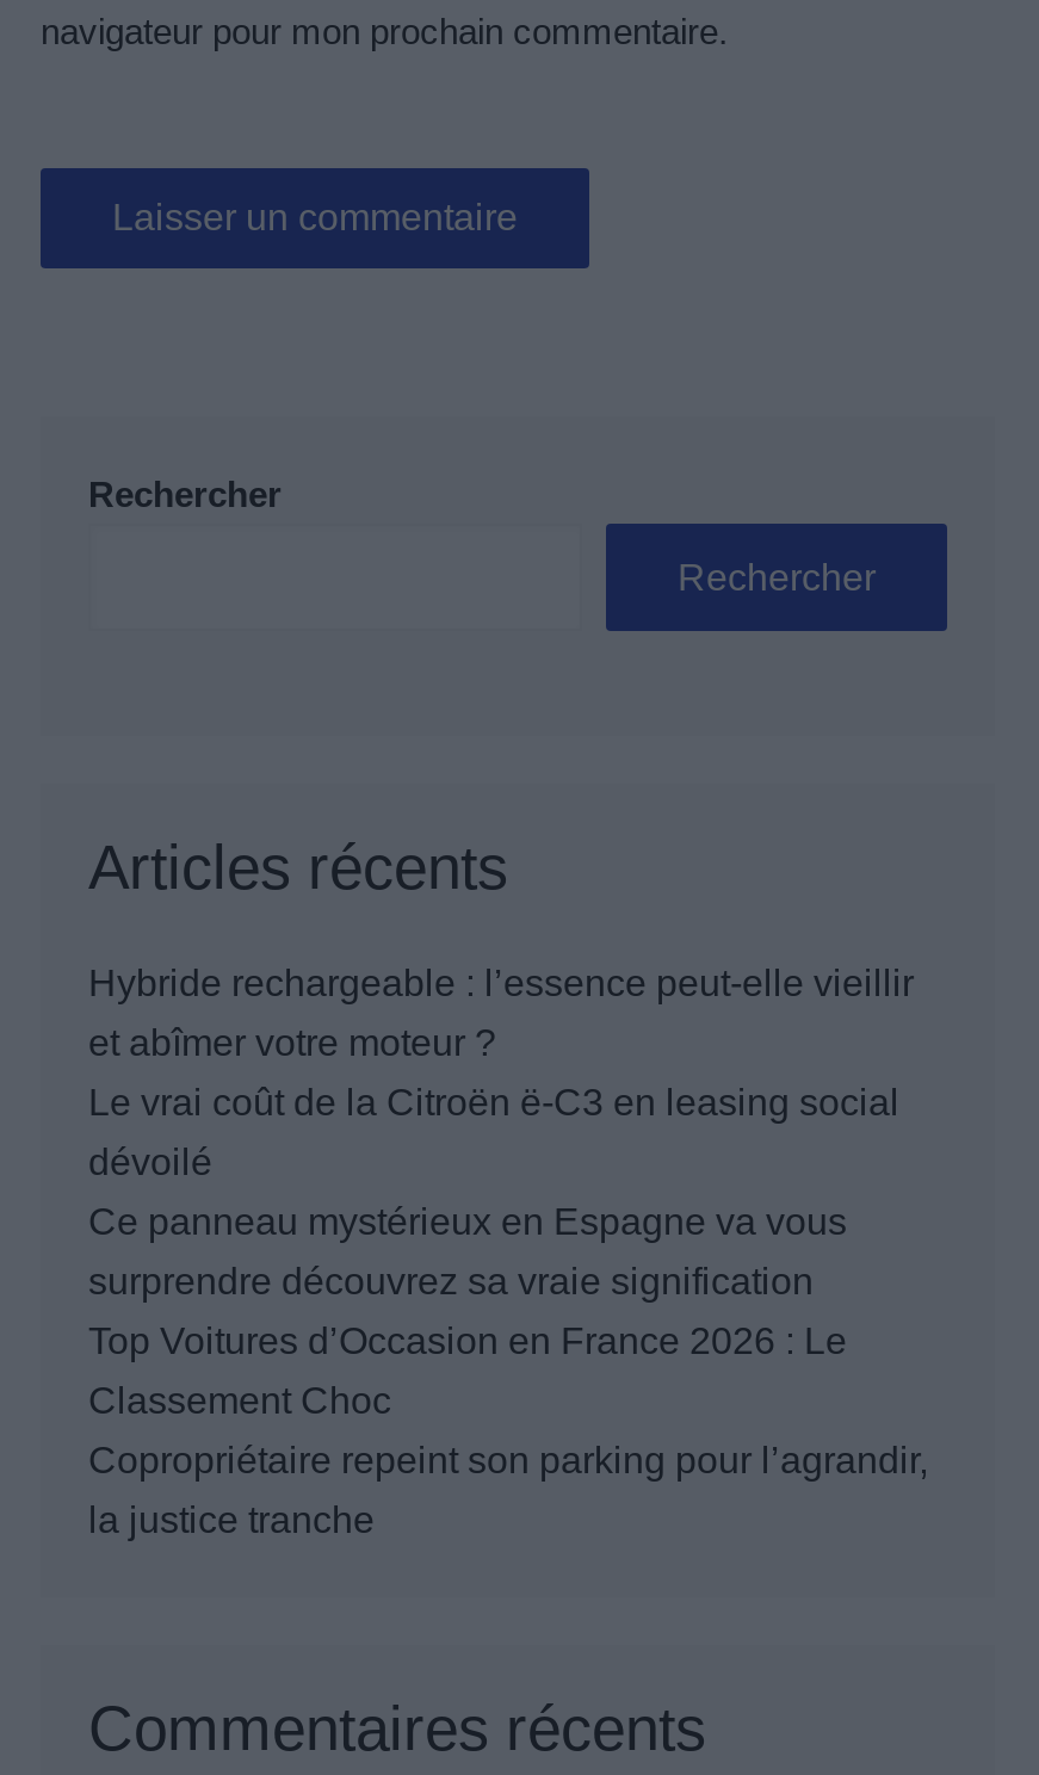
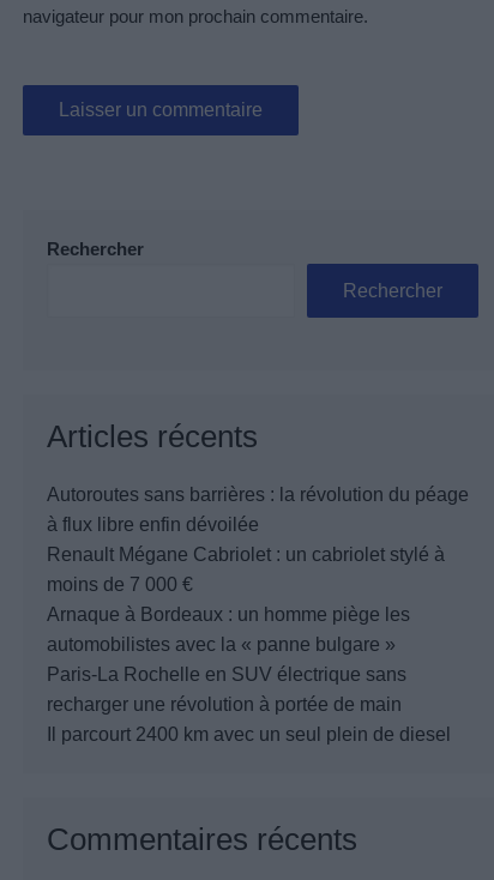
- Hybride rechargeable : l’essence peut-elle vieillir
- et abîmer votre moteur ?
- Le vrai coût de la Citroën ë-C3 en leasing social
- dévoilé
- Ce panneau mystérieux en Espagne va vous
- surprendre découvrez sa vraie signification
- Top Voitures d’Occasion en France 2026 : Le
- Classement Choc
- Copropriétaire repeint son parking pour l’agrandir,
- la justice tranche
+ Autoroutes sans barrières : la révolution du péage
+ à flux libre enfin dévoilée
+ Renault Mégane Cabriolet : un cabriolet stylé à
+ moins de 7 000 €
+ Arnaque à Bordeaux : un homme piège les
+ automobilistes avec la « panne bulgare »
+ Paris-La Rochelle en SUV électrique sans
+ recharger une révolution à portée de main
+ Il parcourt 2400 km avec un seul plein de diesel
